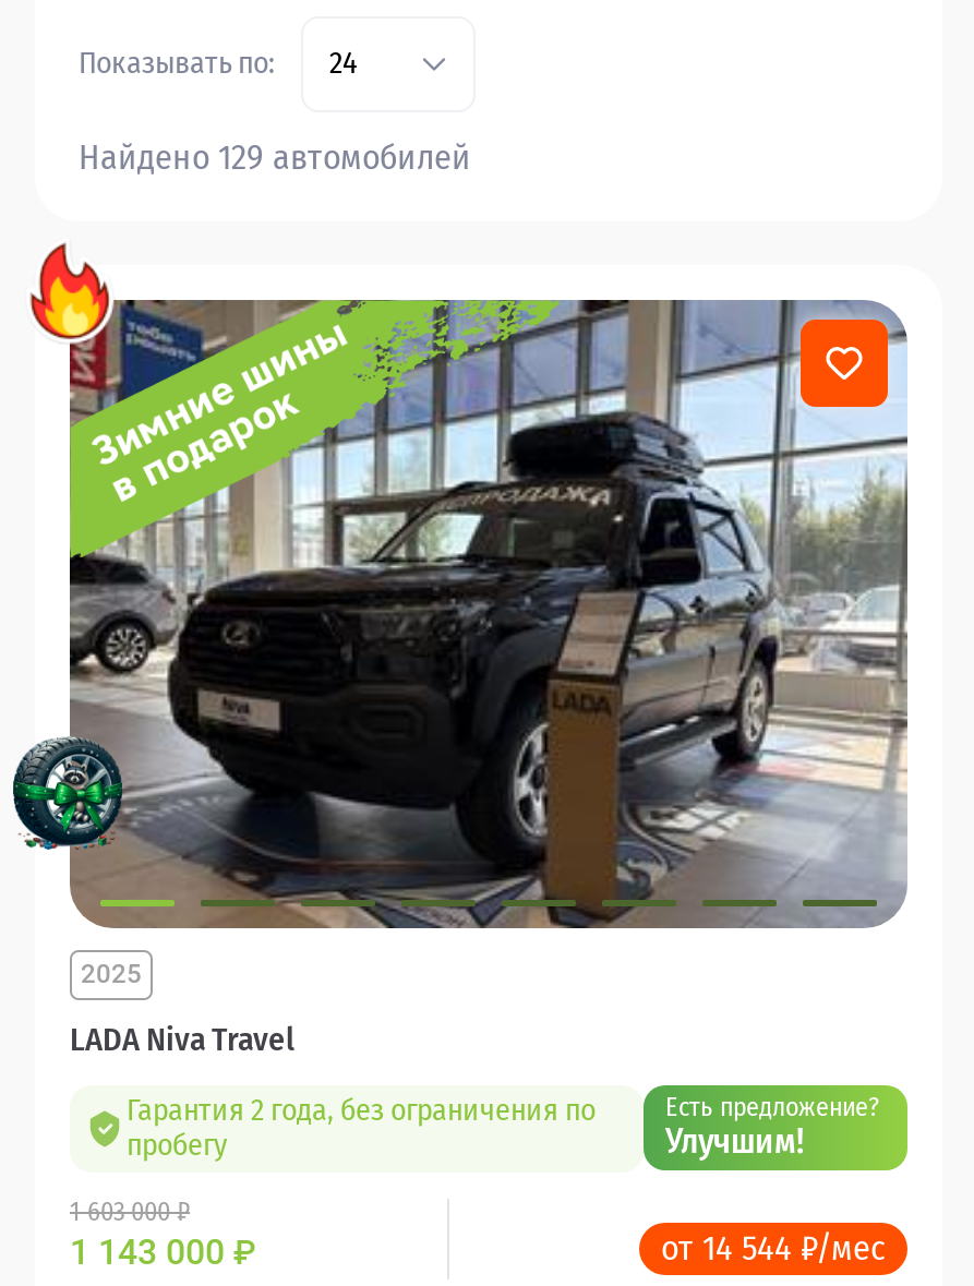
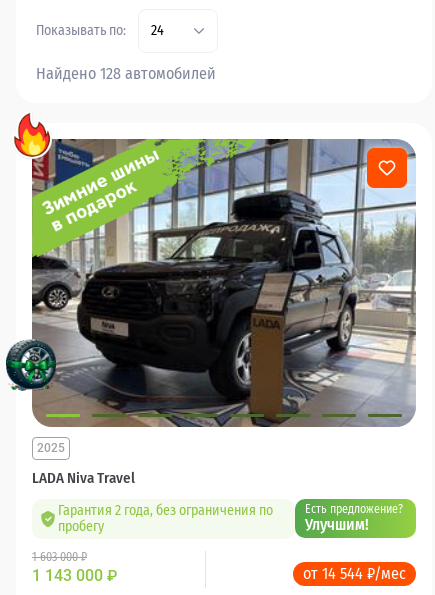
- Найдено 129 автомобилей
+ Найдено 128 автомобилей
